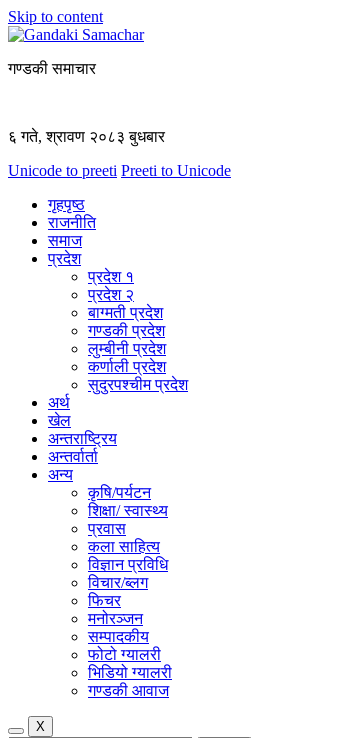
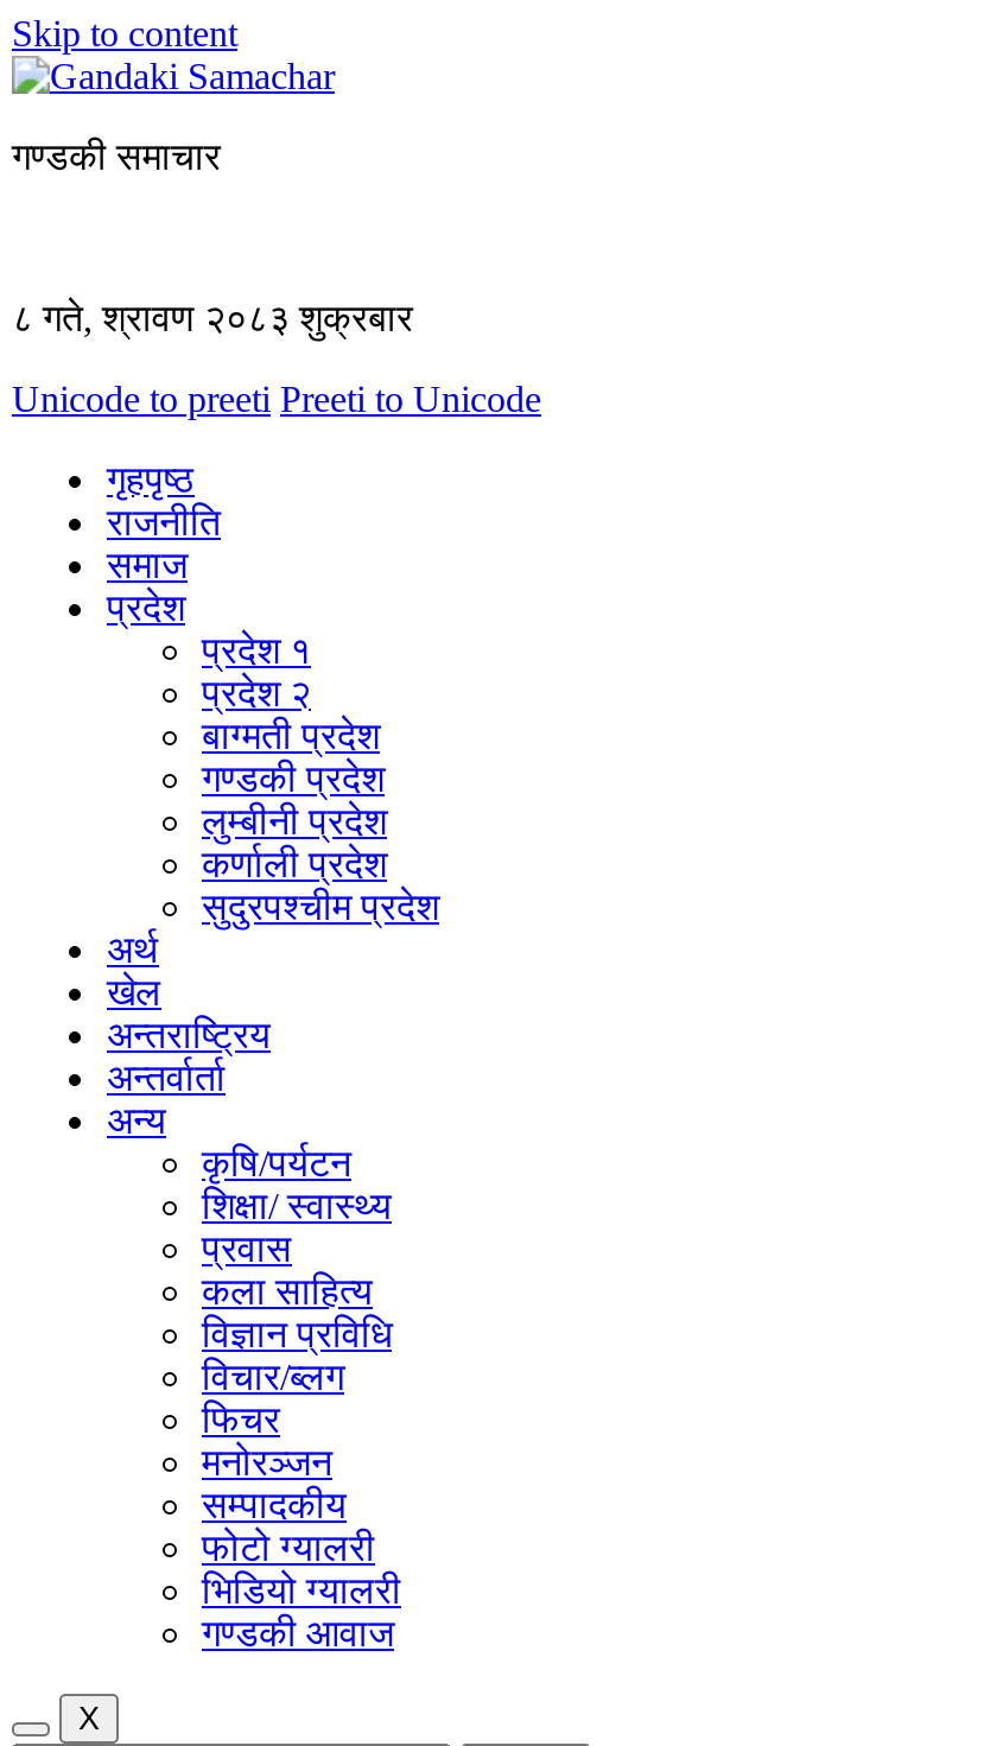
- ६ गते, श्रावण २०८३ बुधबार
+ ८ गते, श्रावण २०८३ शुक्रबार
